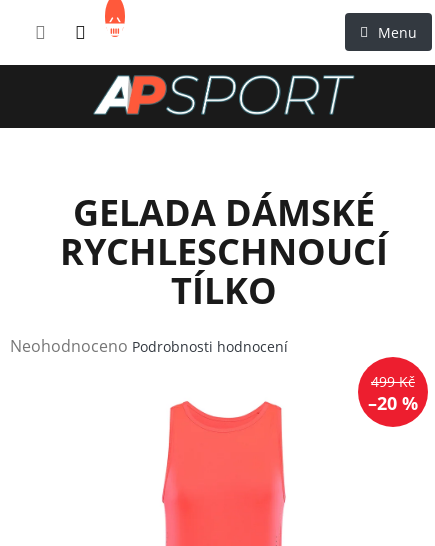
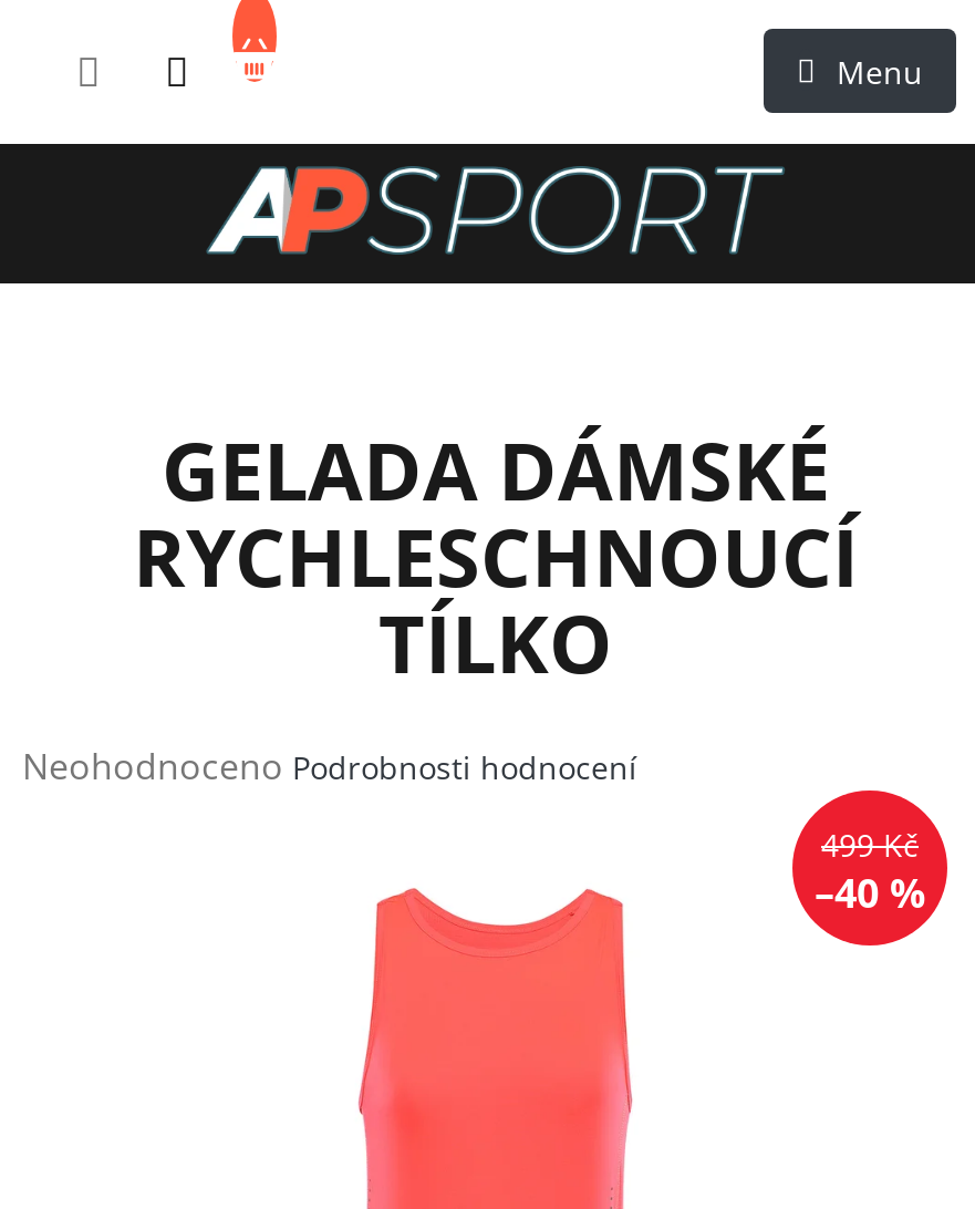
- –20 %
+ –40 %
